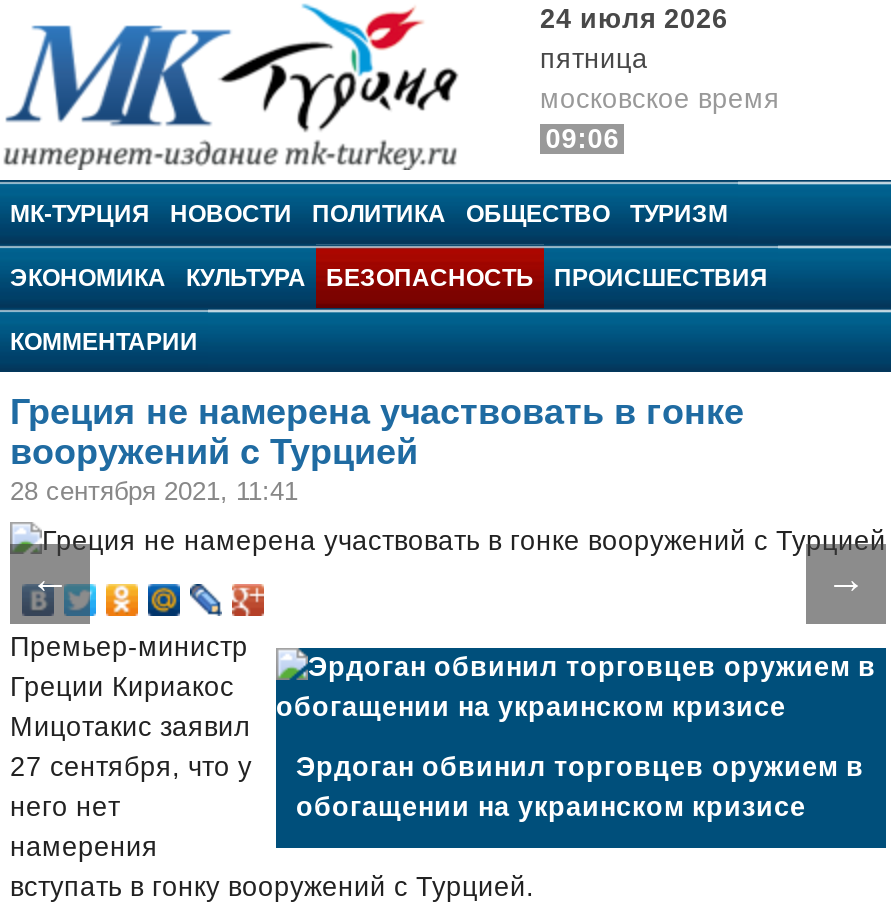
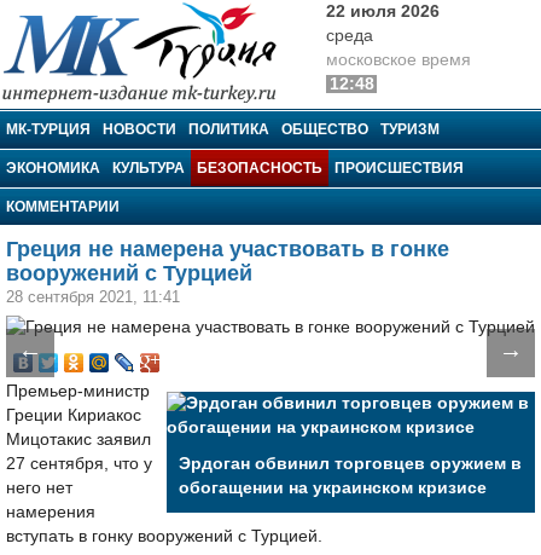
- 24 июля 2026
- пятница
+ 22 июля 2026
+ среда

- 09:06
+ 12:48
